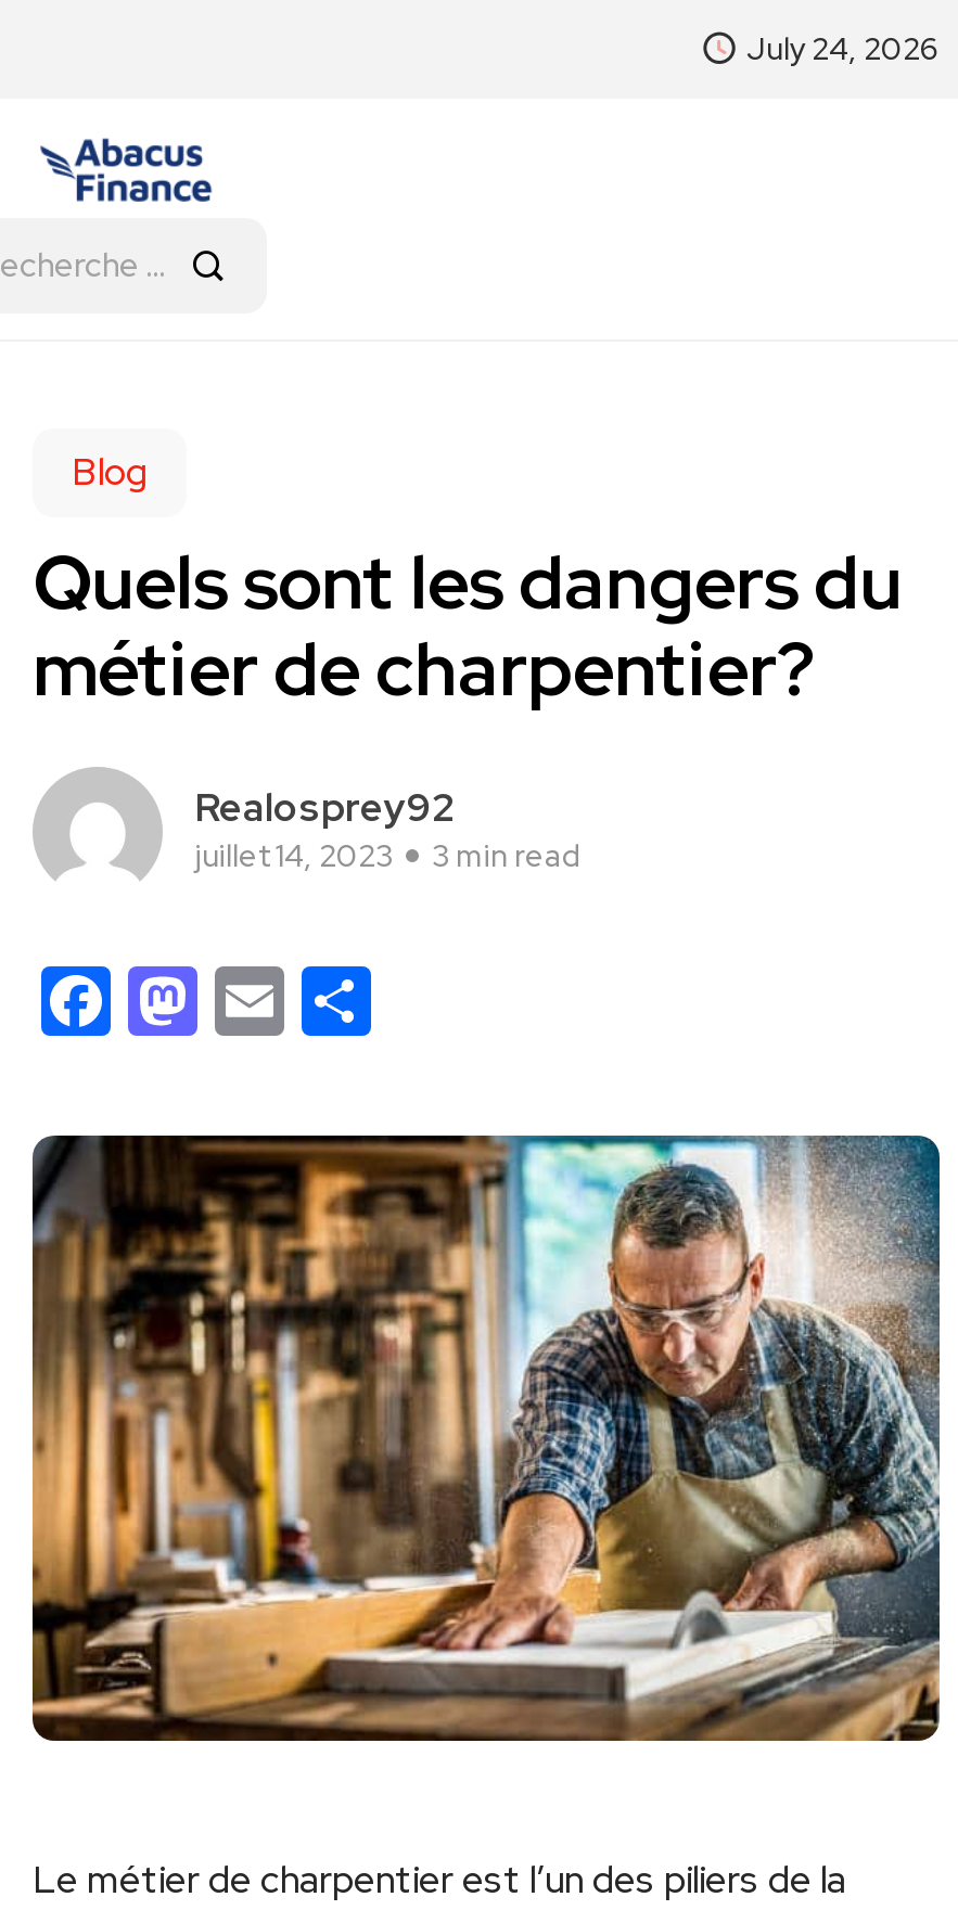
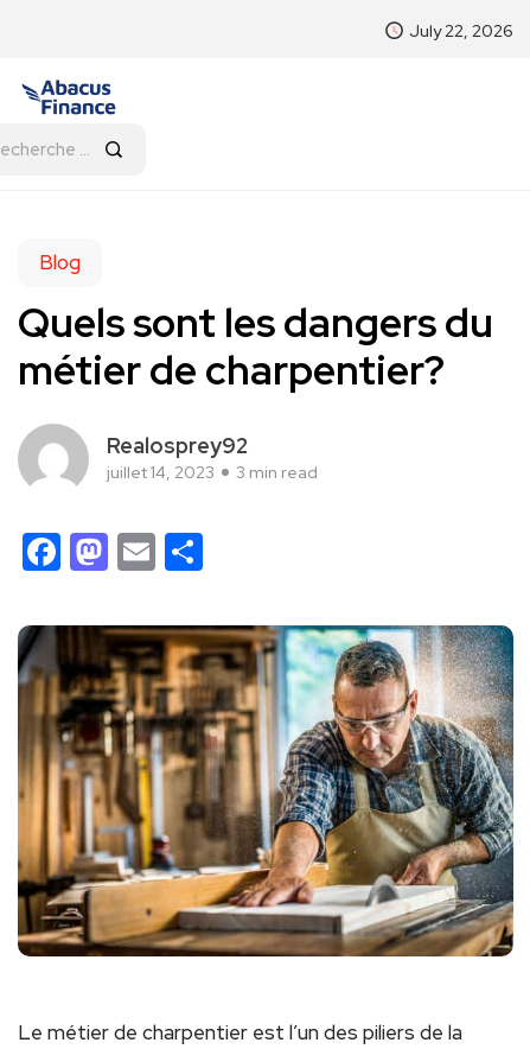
- July 24, 2026
+ July 22, 2026
